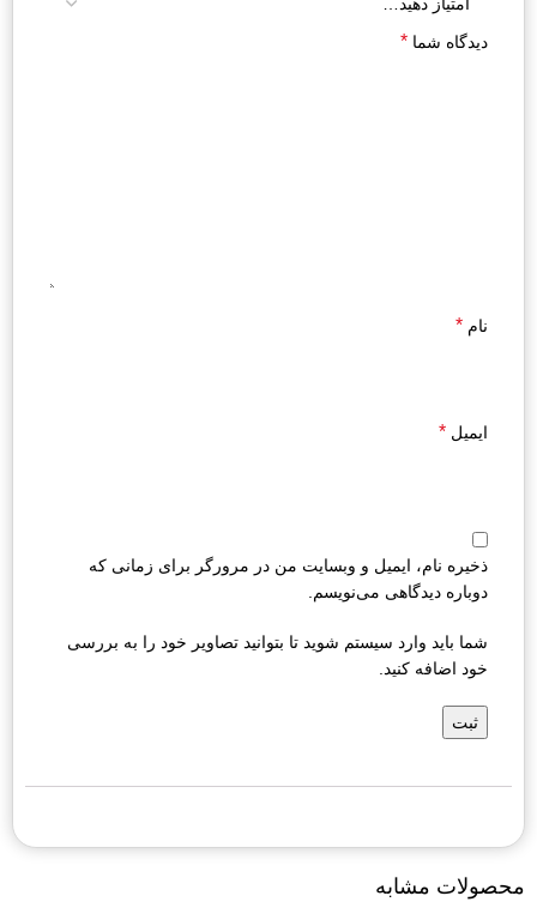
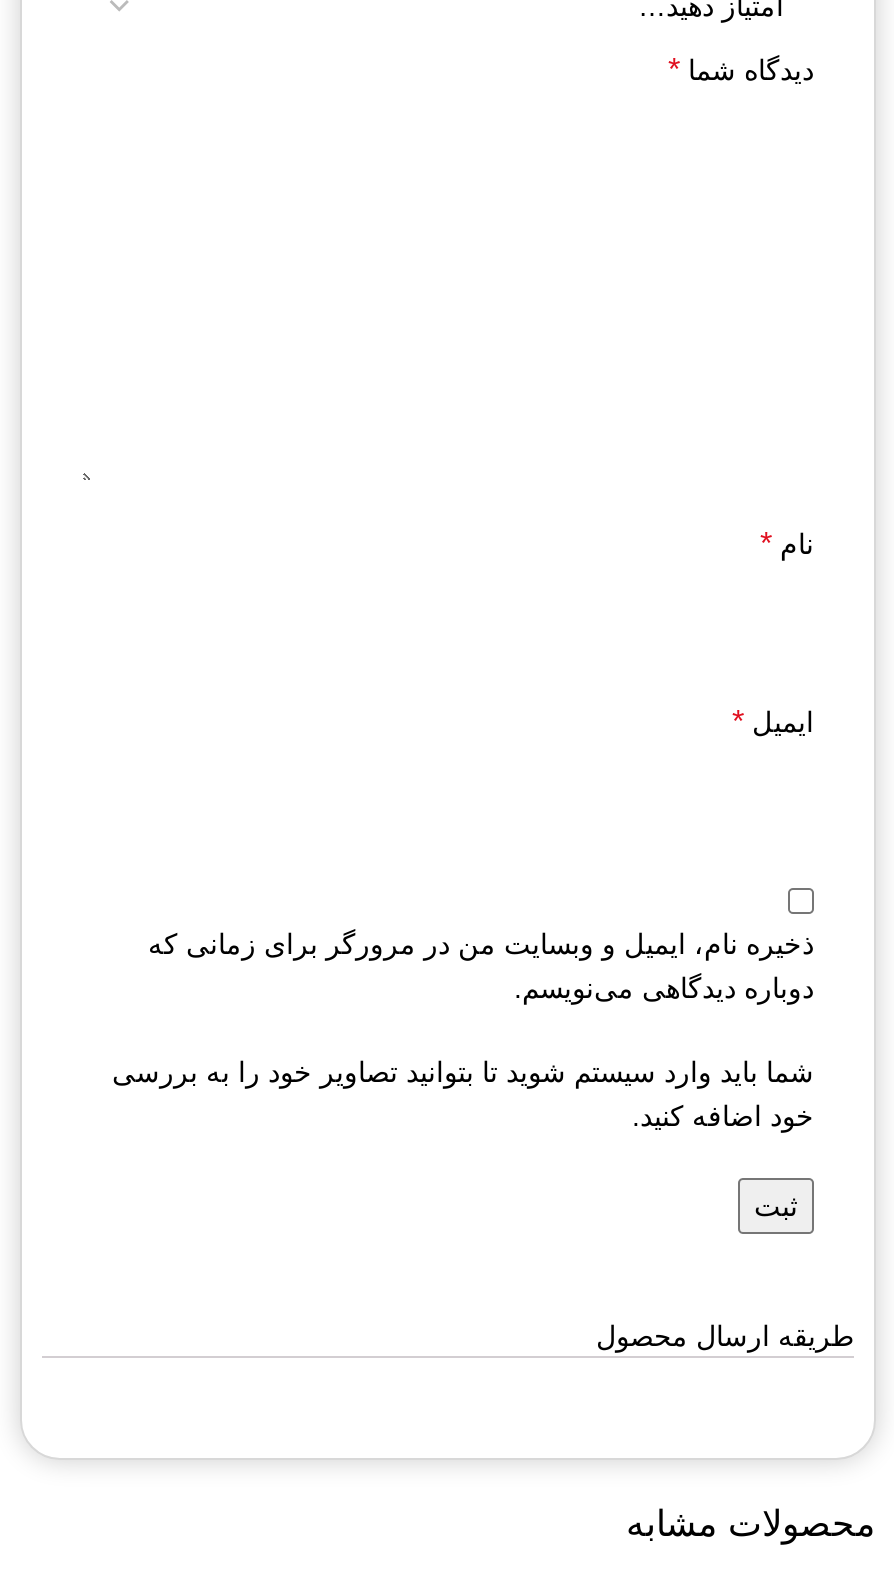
+ طریقه ارسال محصول
